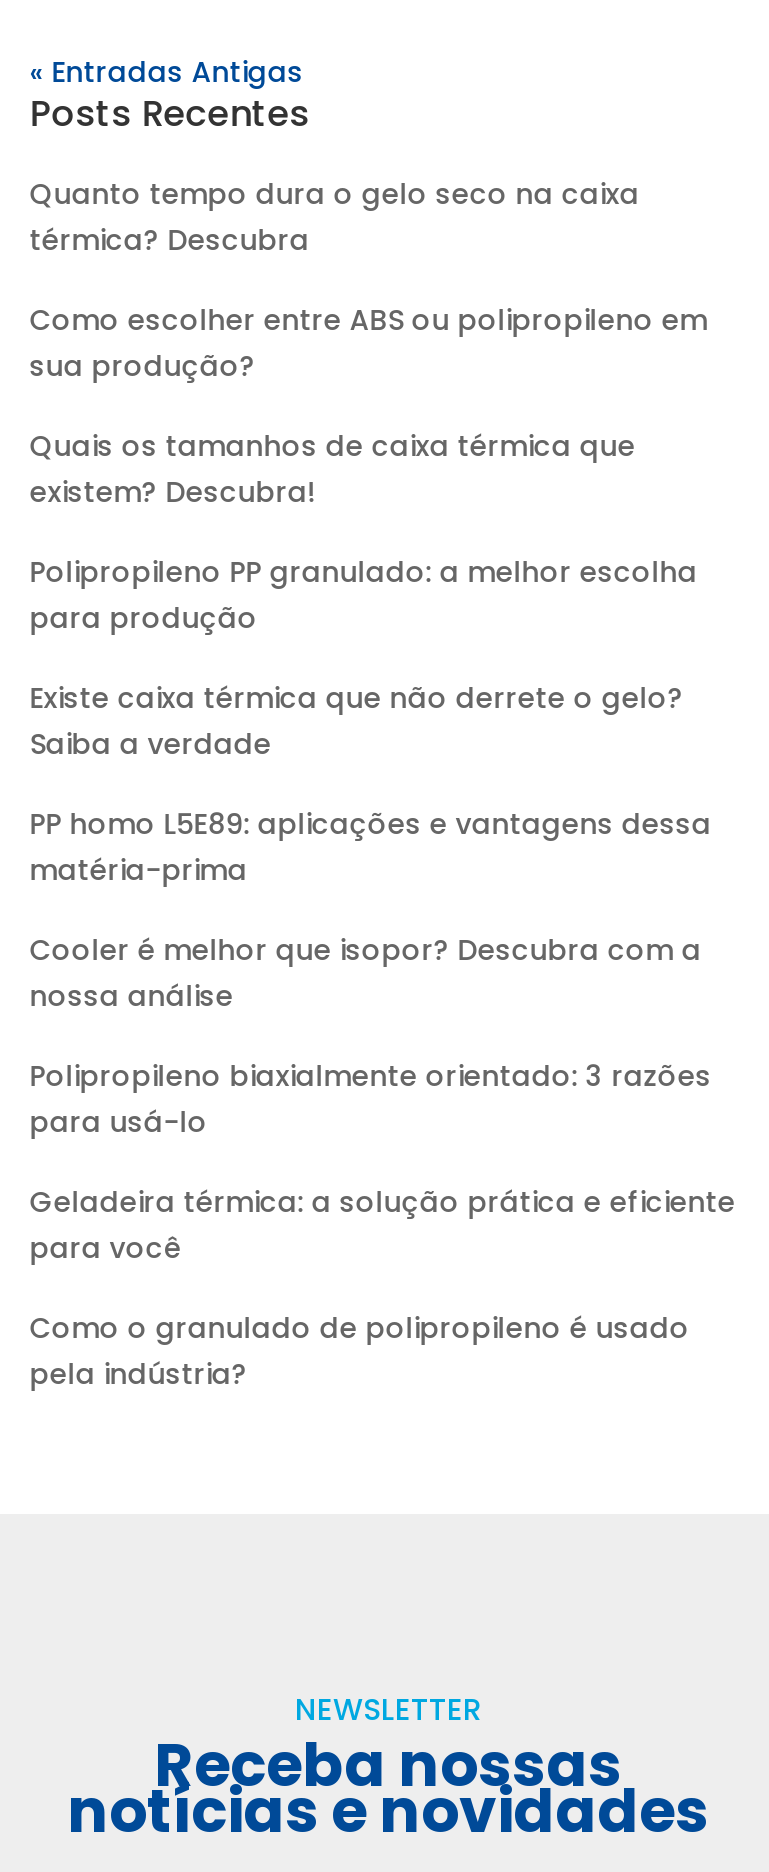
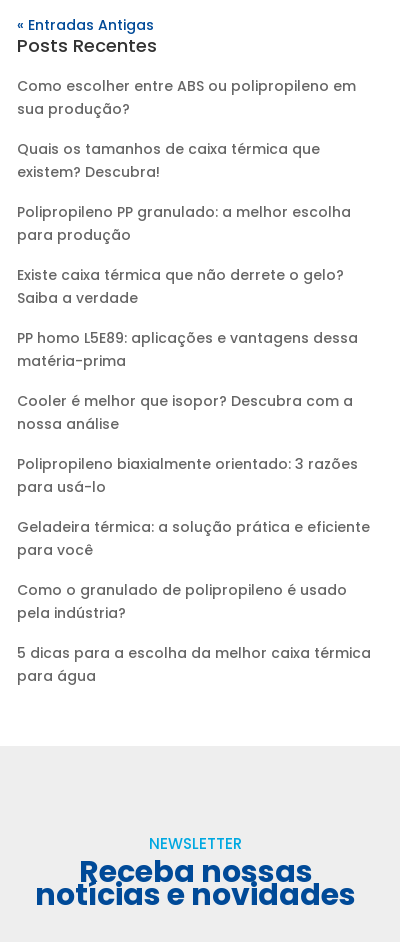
- Quanto tempo dura o gelo seco na caixa
- térmica? Descubra

moved up: Como escolher entre ABS ou polipropileno em | sua produção? | Quais os tamanhos de caixa térmica que | ... | Como o granulado de polipropileno é usado | pela indústria?

+ 5 dicas para a escolha da melhor caixa térmica
+ para água
